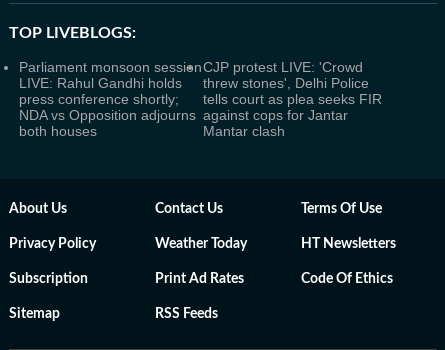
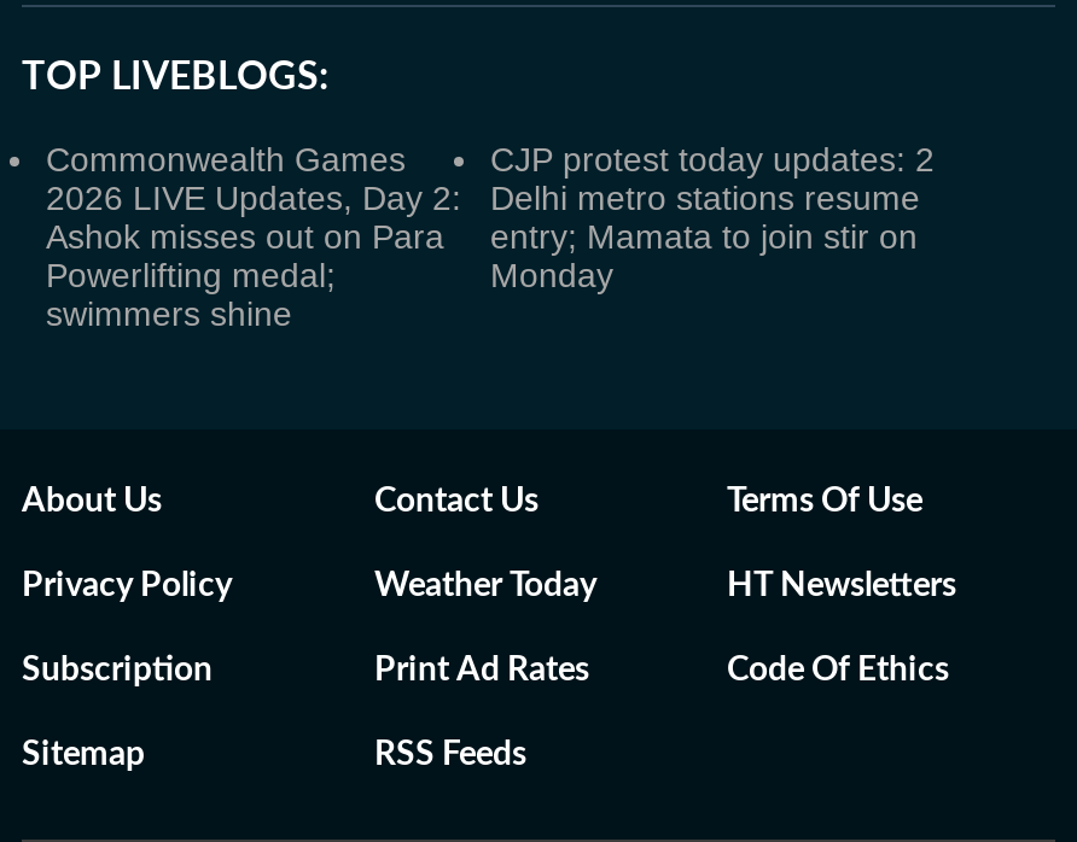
- Parliament monsoon session
- LIVE: Rahul Gandhi holds
- press conference shortly;
- NDA vs Opposition adjourns
- both houses
+ Commonwealth Games
+ 2026 LIVE Updates, Day 2:
+ Ashok misses out on Para
+ Powerlifting medal;
+ swimmers shine

- CJP protest LIVE: 'Crowd
- threw stones', Delhi Police
- tells court as plea seeks FIR
- against cops for Jantar
- Mantar clash
+ CJP protest today updates: 2
+ Delhi metro stations resume
+ entry; Mamata to join stir on
+ Monday
